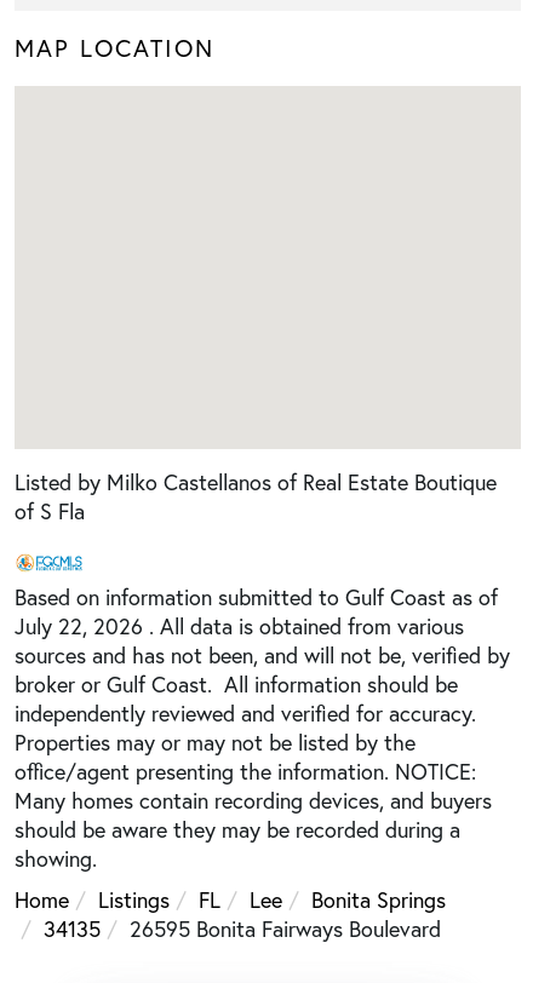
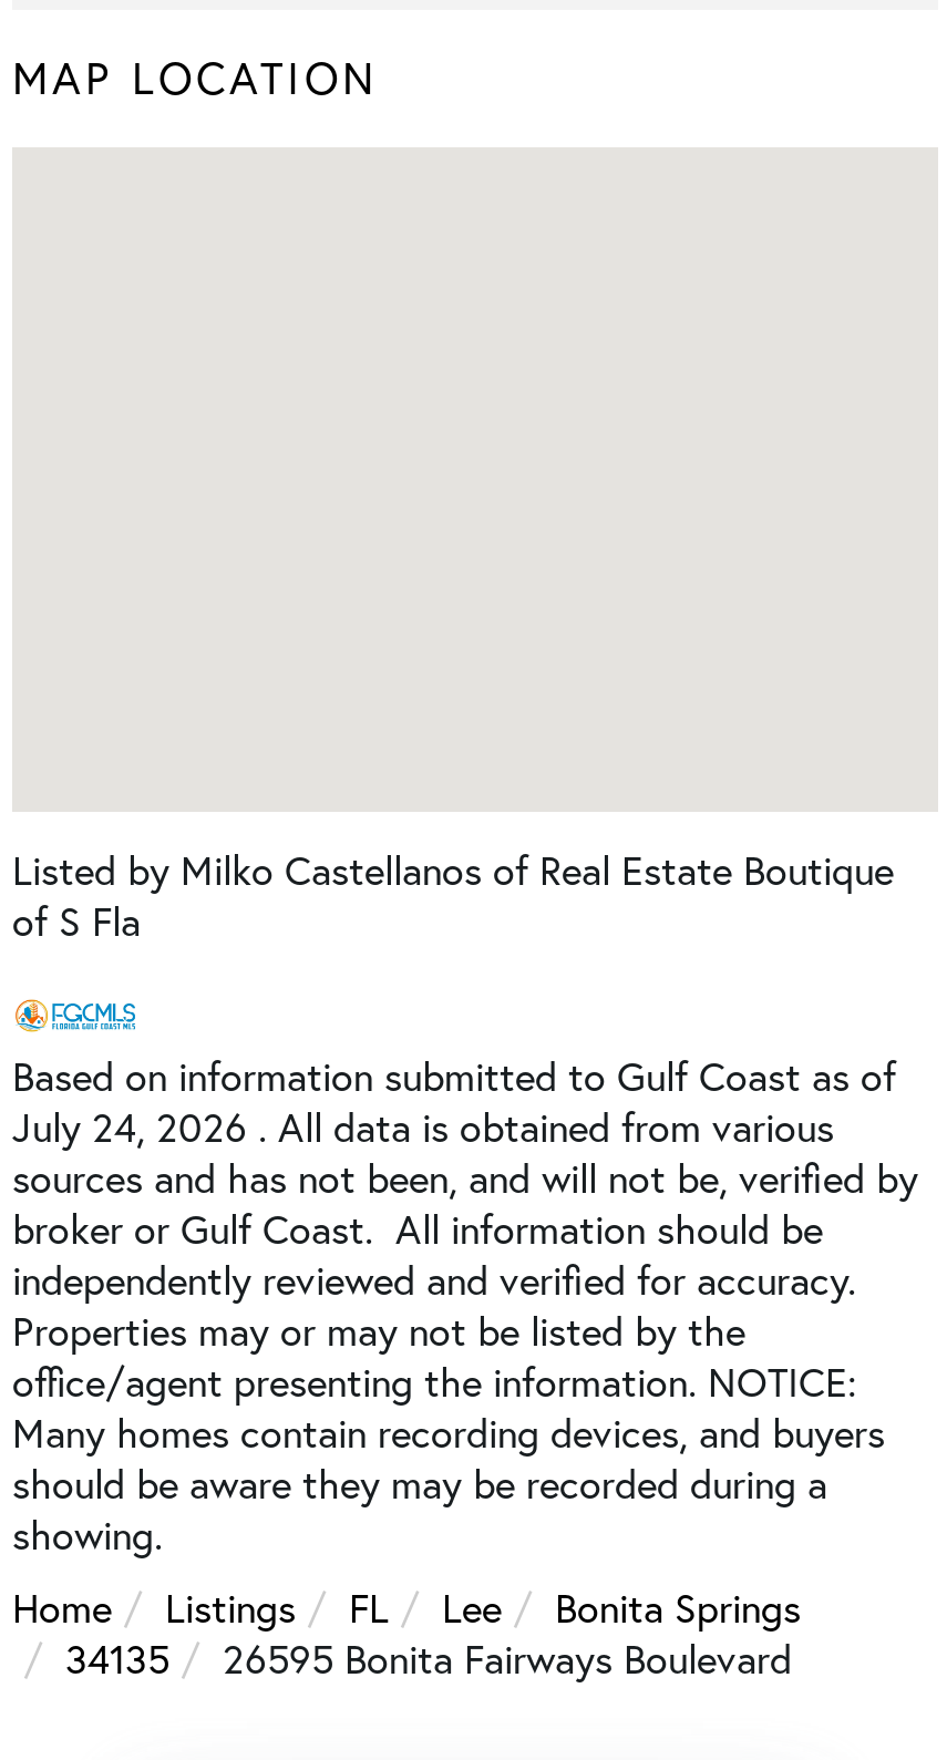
- July 22, 2026 . All data is obtained from various
+ July 24, 2026 . All data is obtained from various
